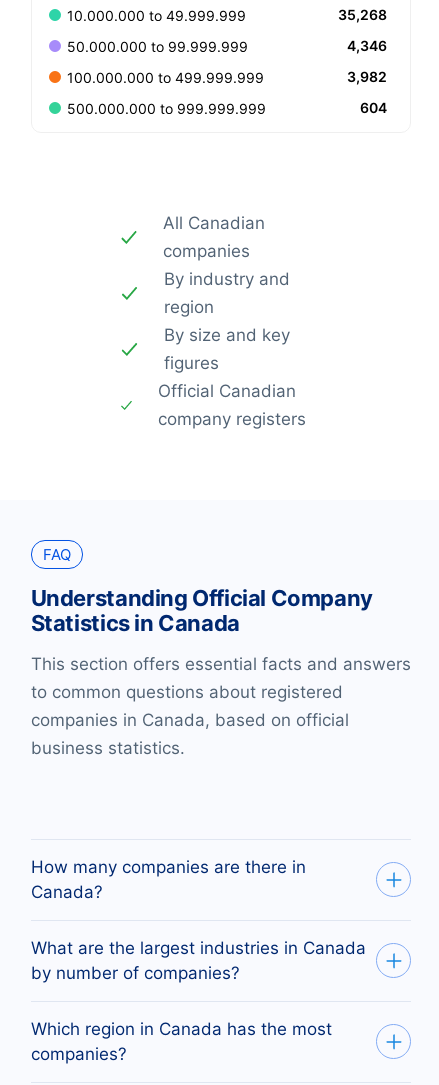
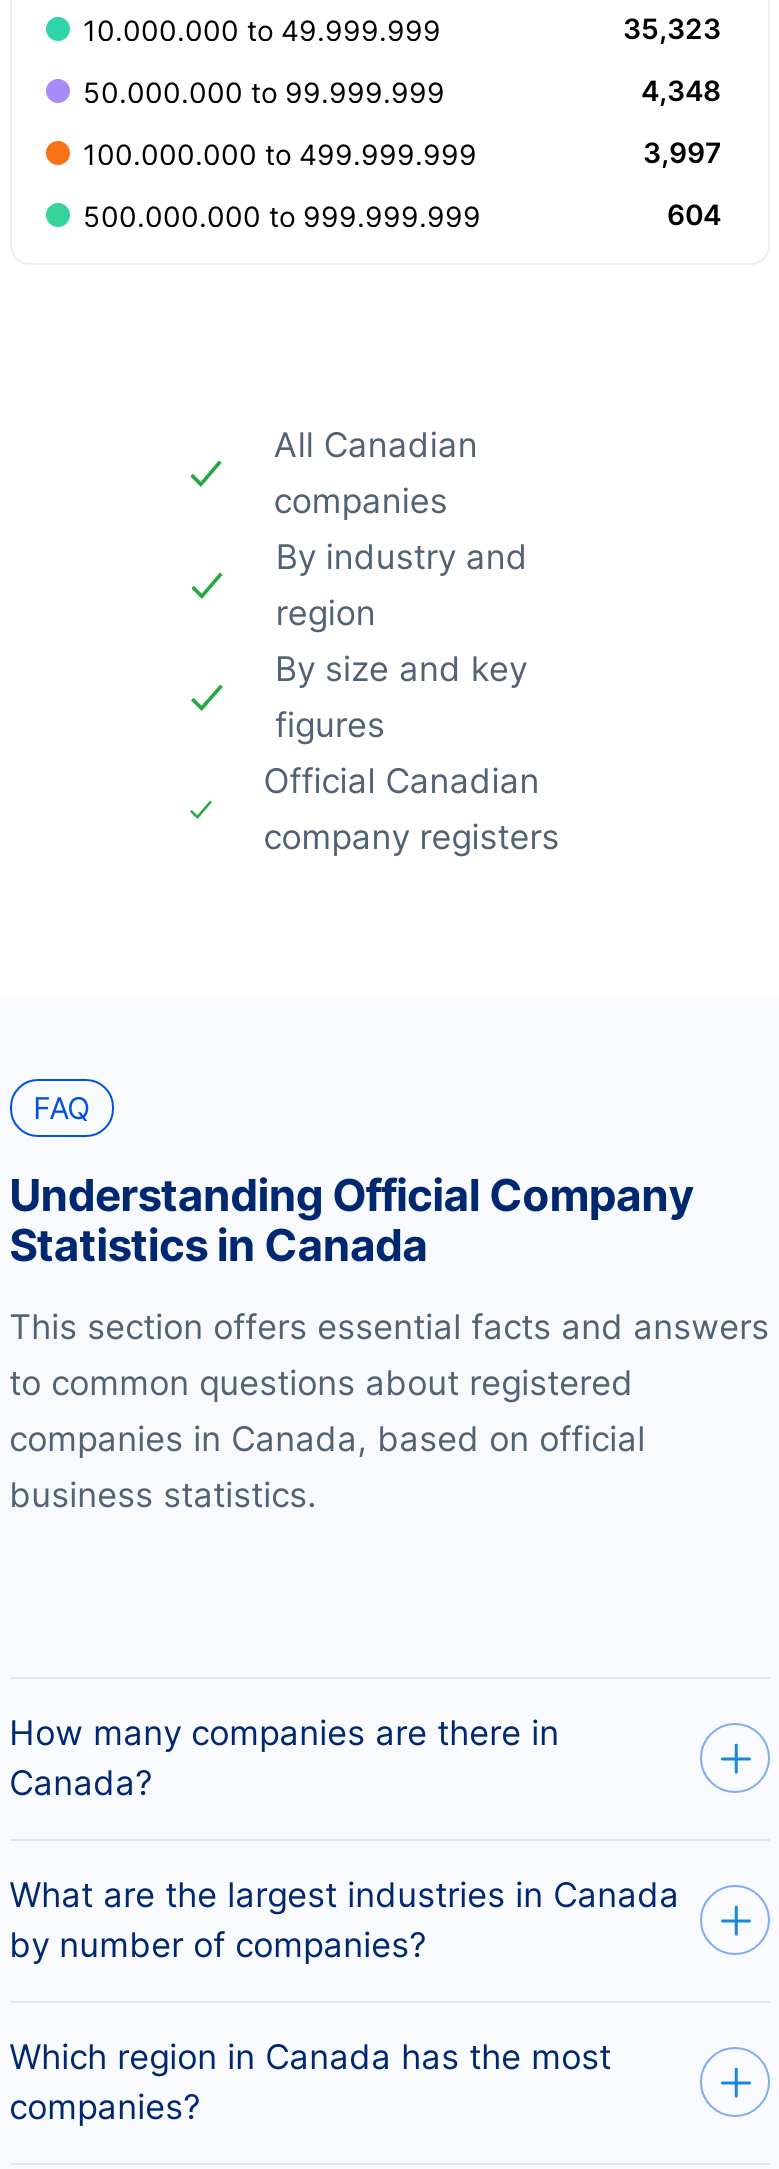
- 35,268
+ 35,323

- 4,346
+ 4,348

- 3,982
+ 3,997
